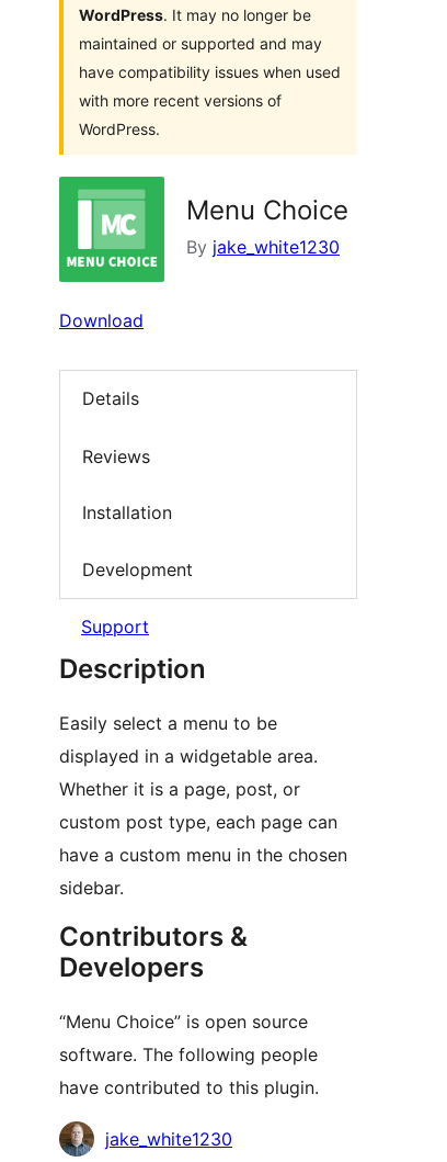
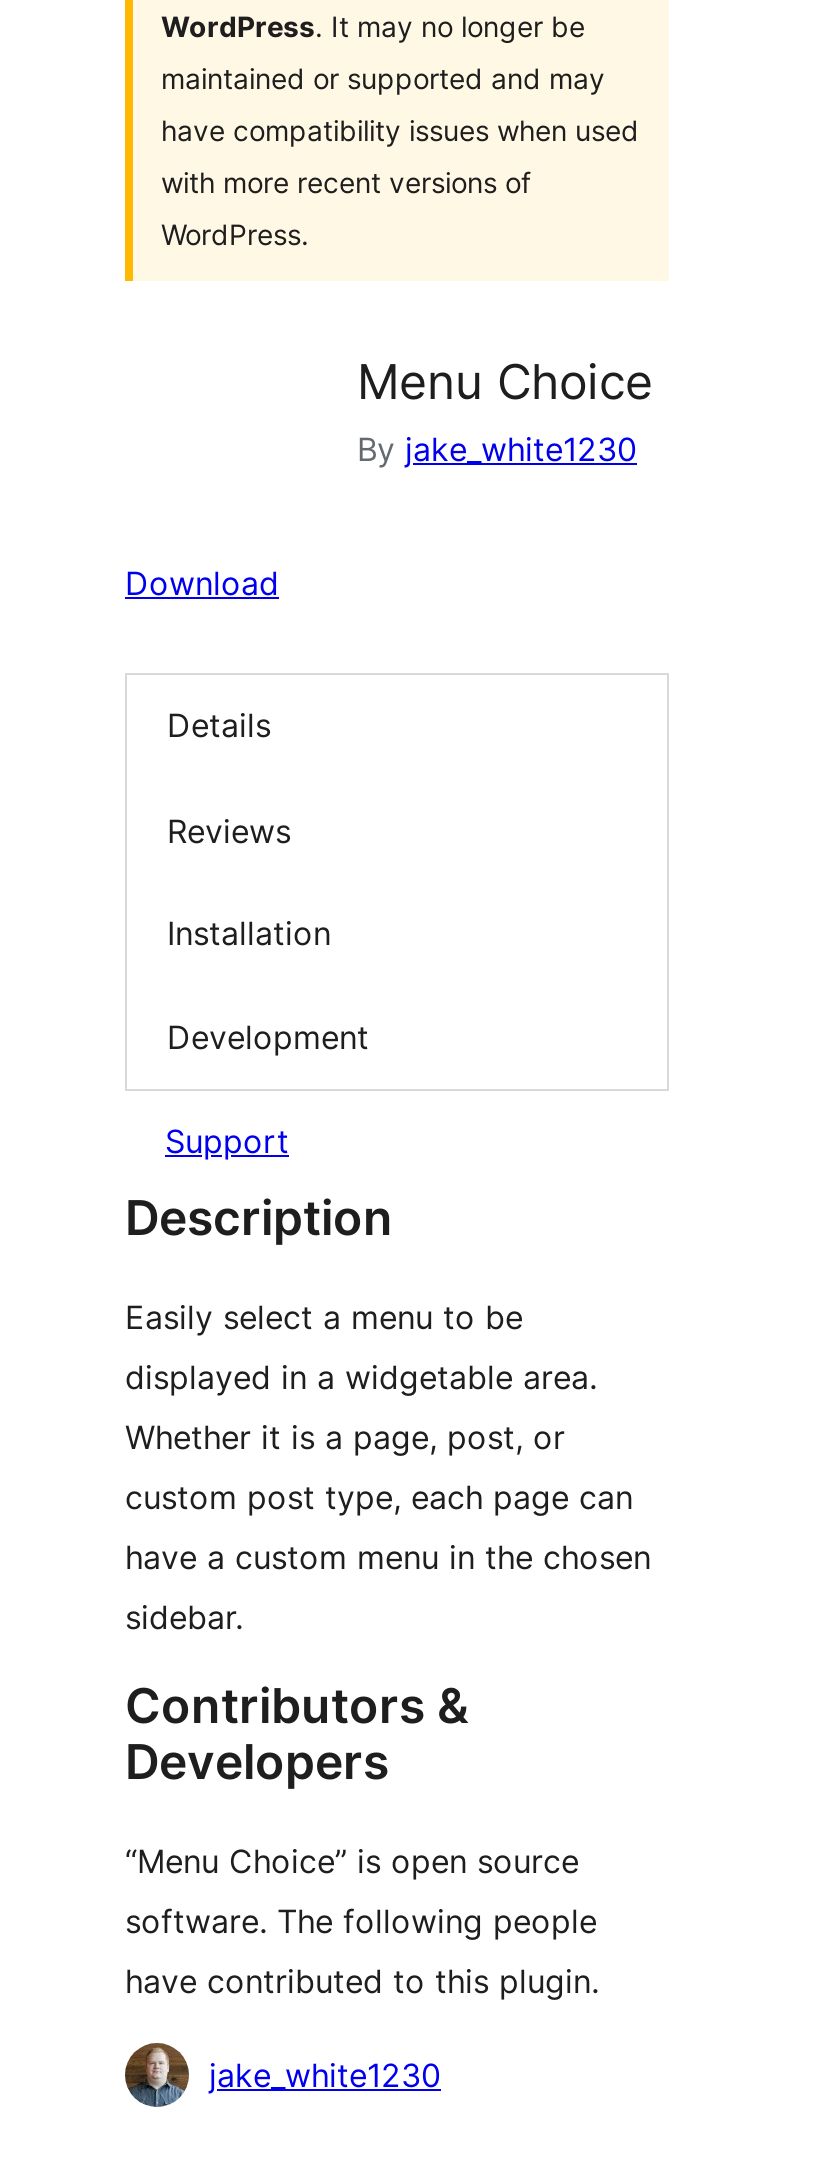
- [image]
